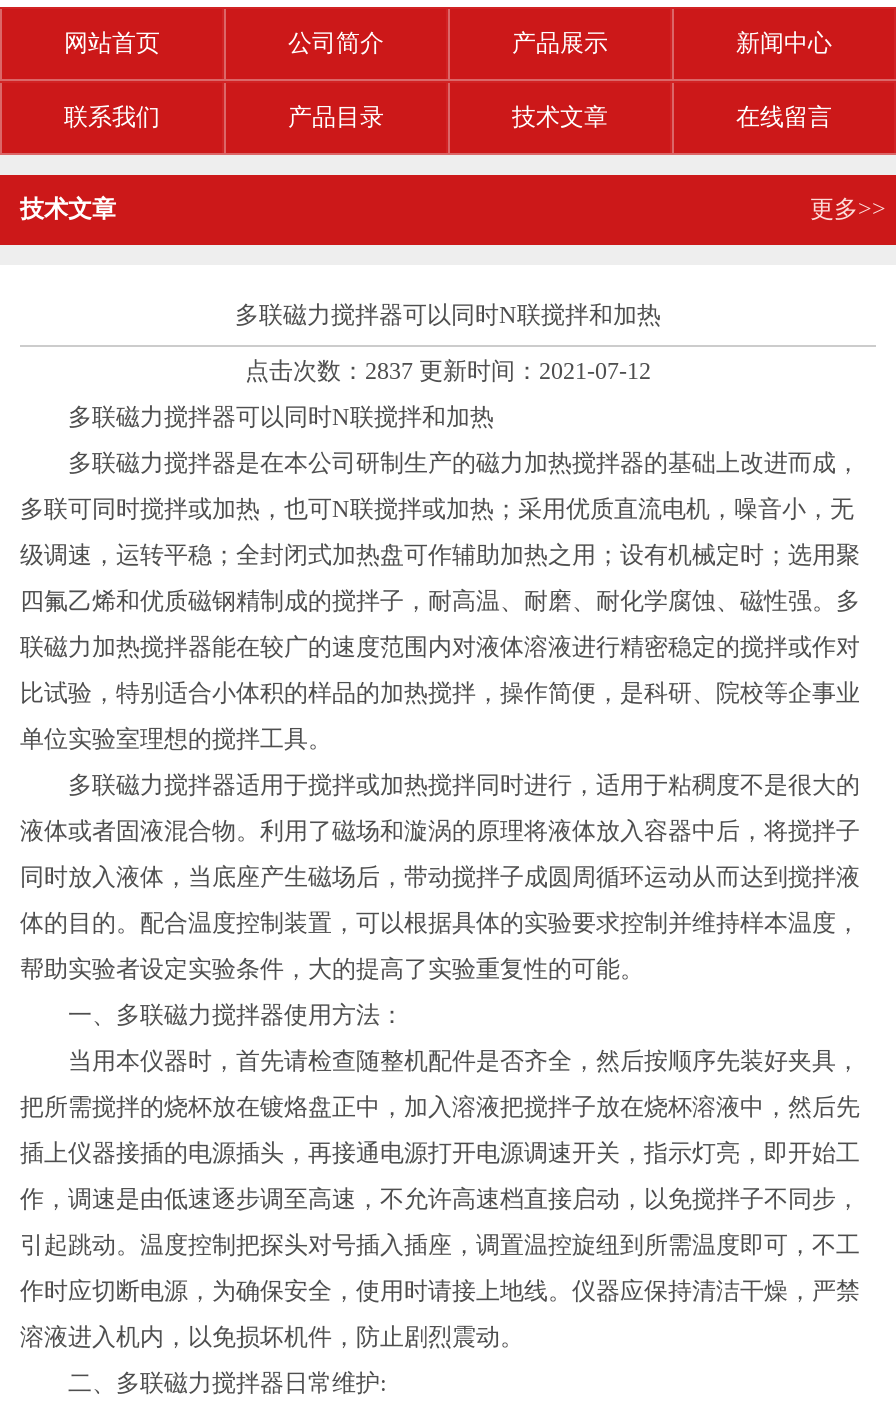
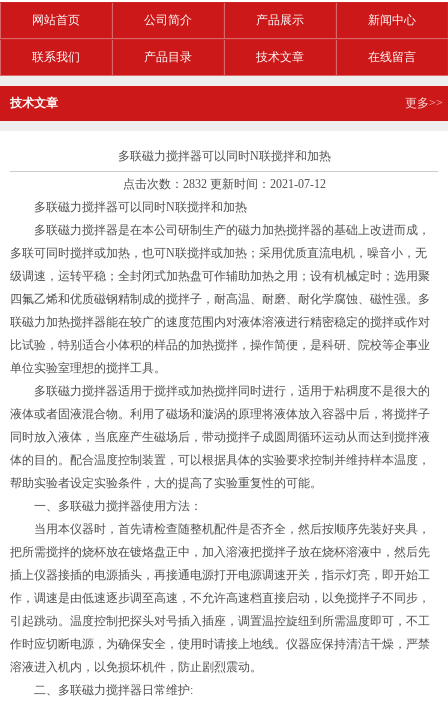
- 点击次数：2837 更新时间：2021-07-12
+ 点击次数：2832 更新时间：2021-07-12
